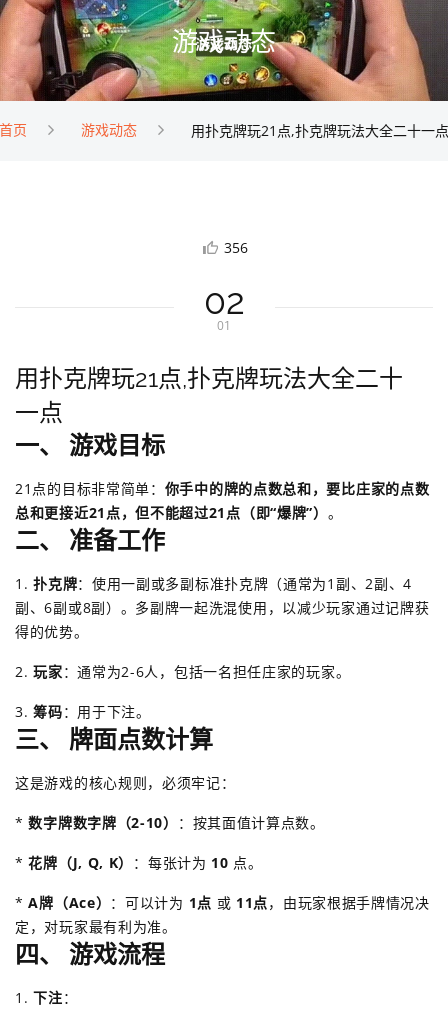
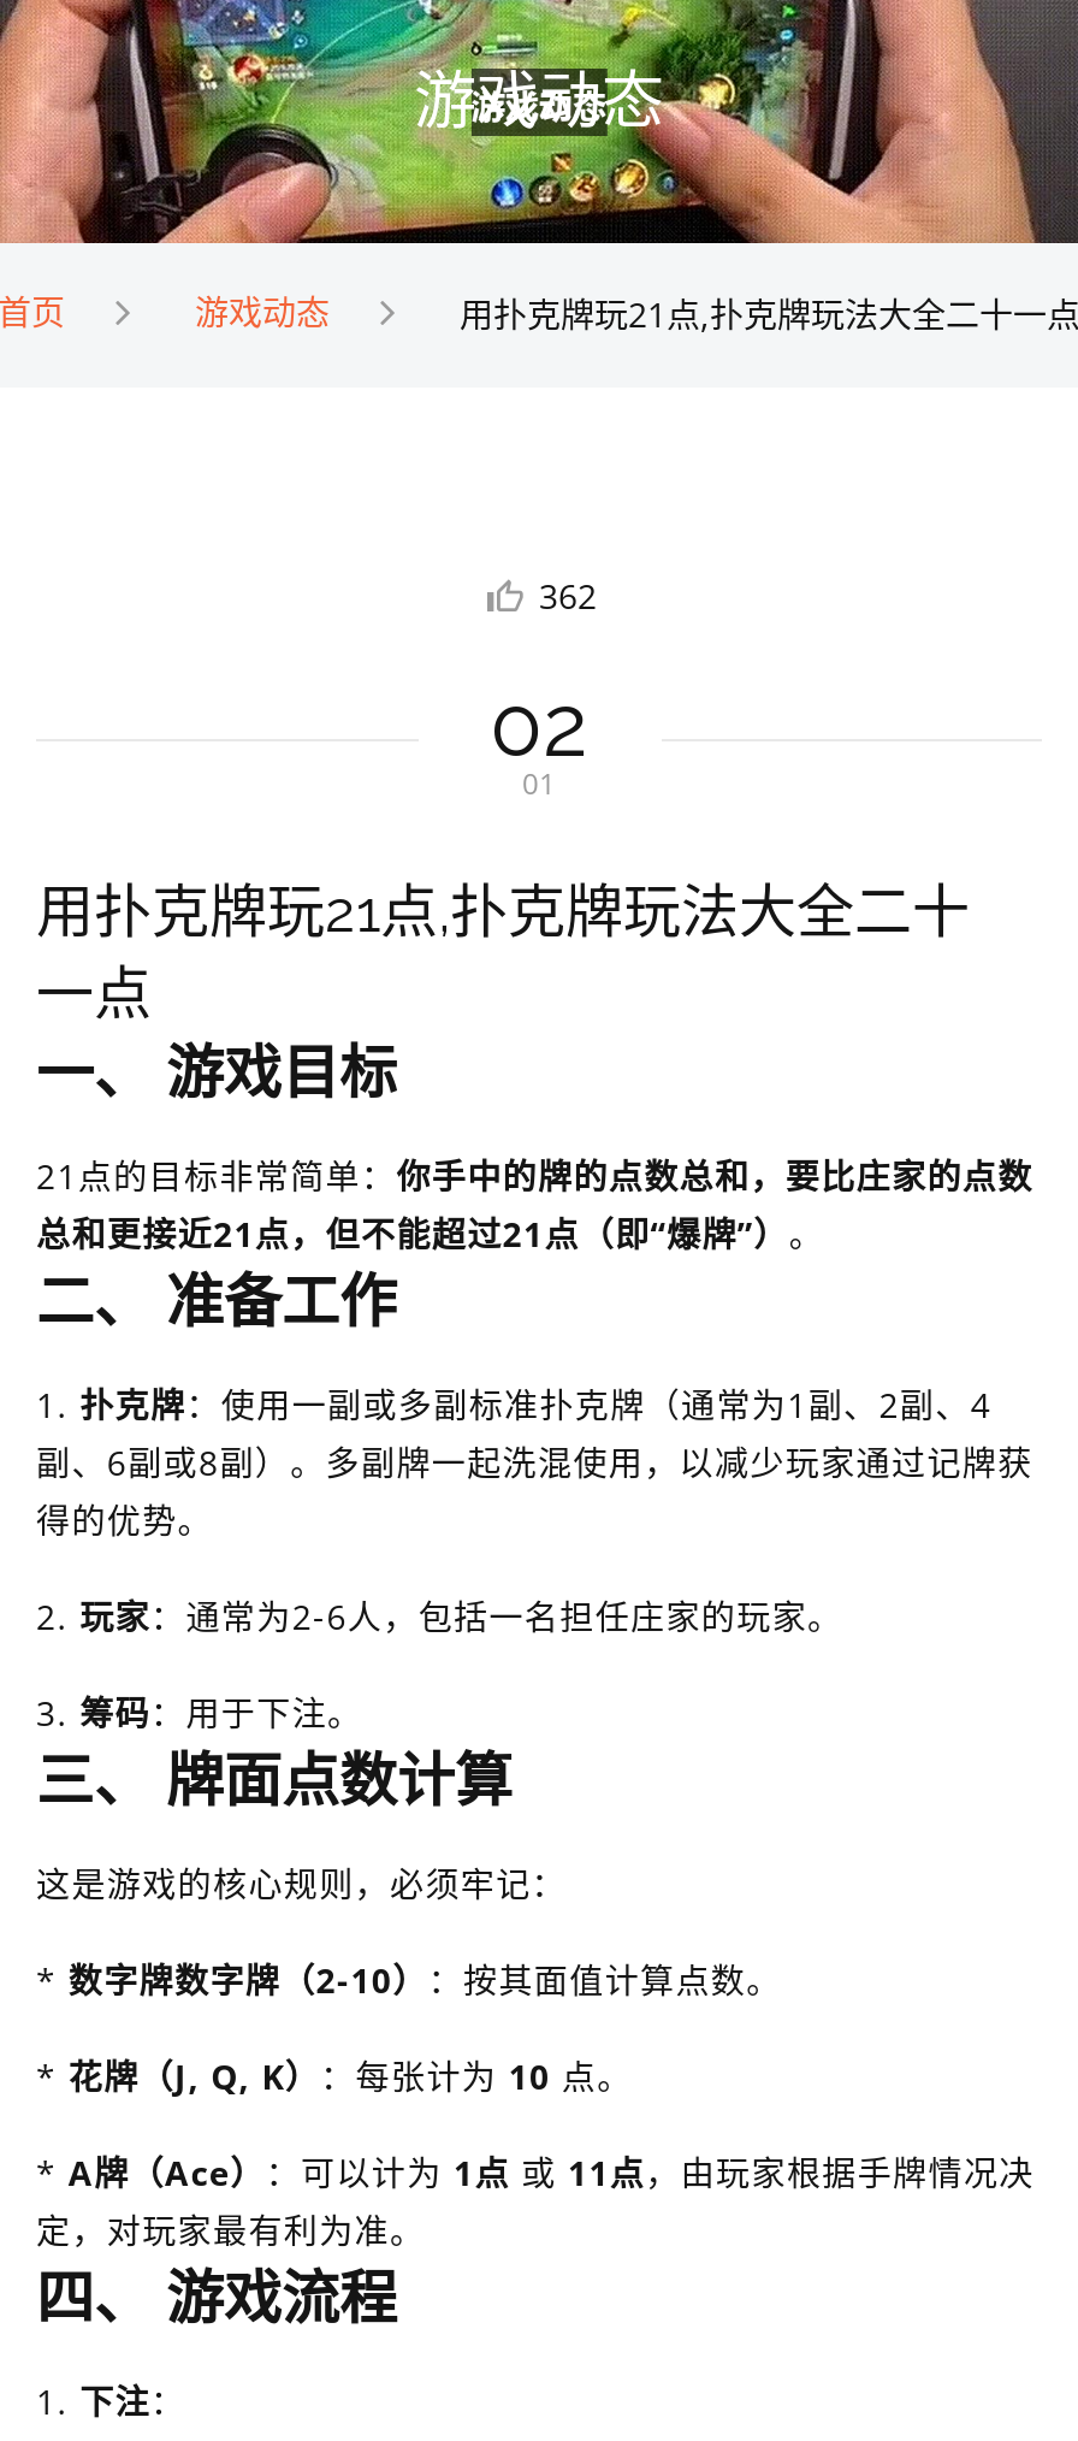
- 356
+ 362
